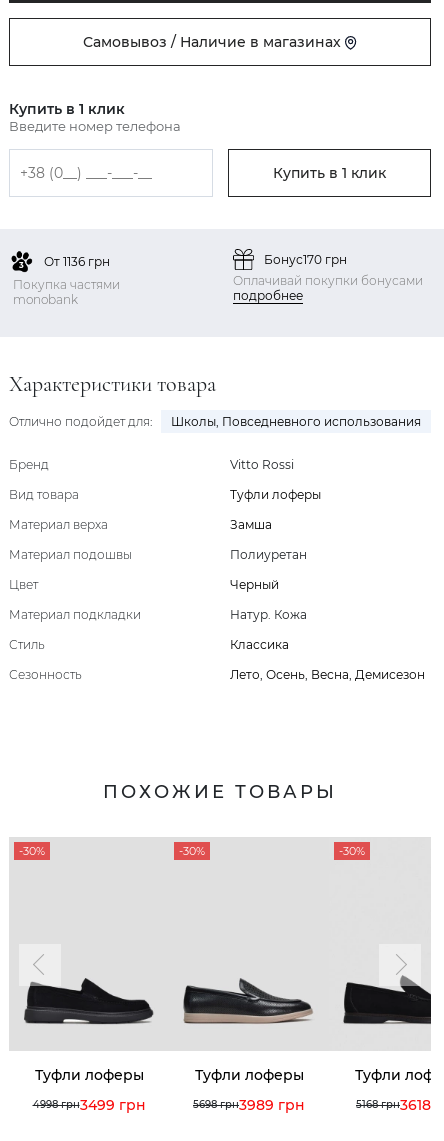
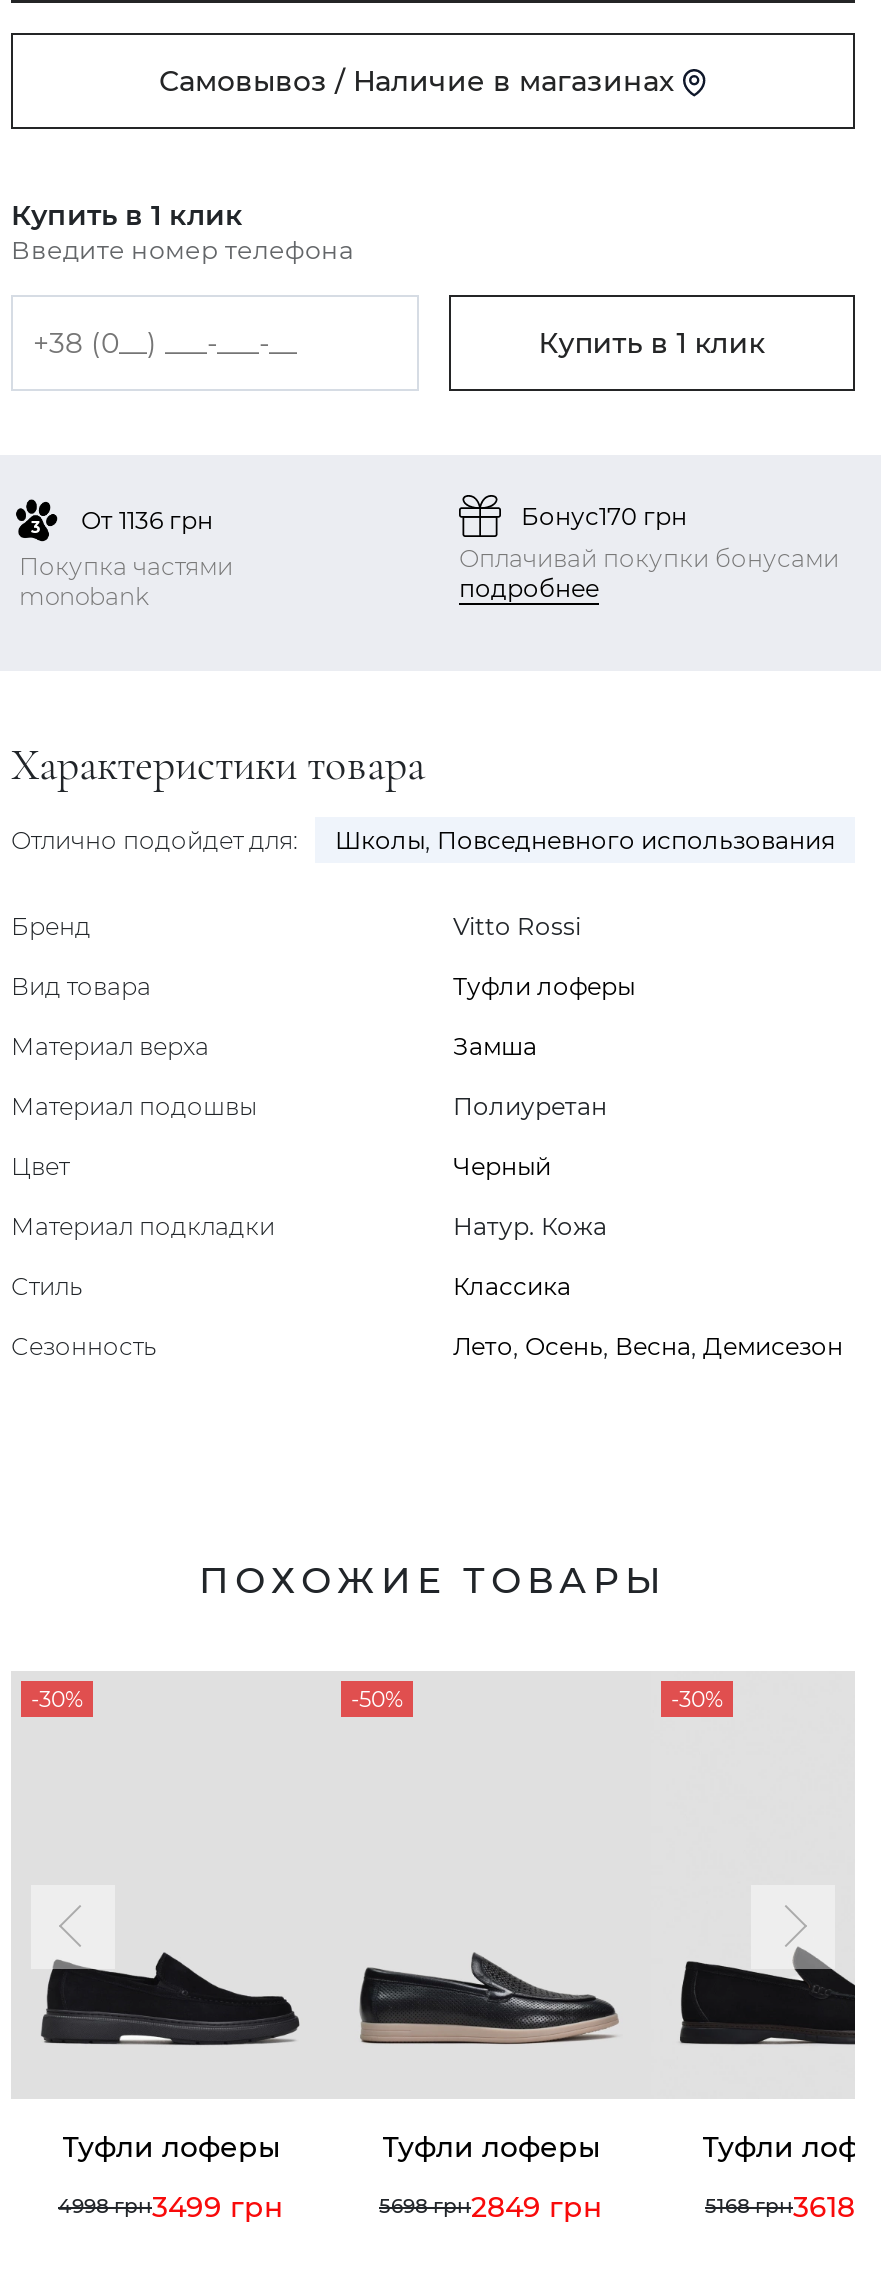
- -30%
+ -50%

- 5698 грн3989 грн
+ 5698 грн2849 грн
